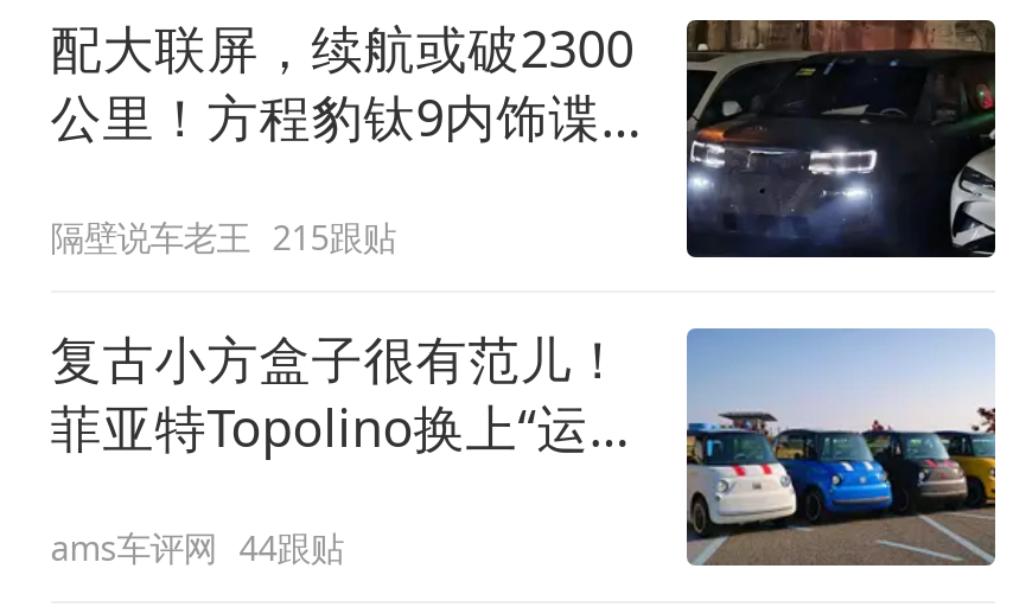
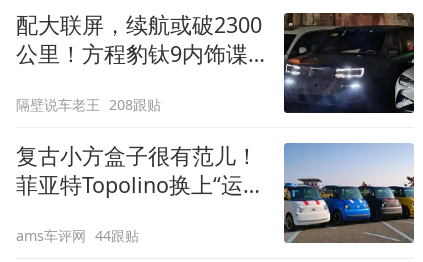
- 隔壁说车老王 215跟贴
+ 隔壁说车老王 208跟贴
